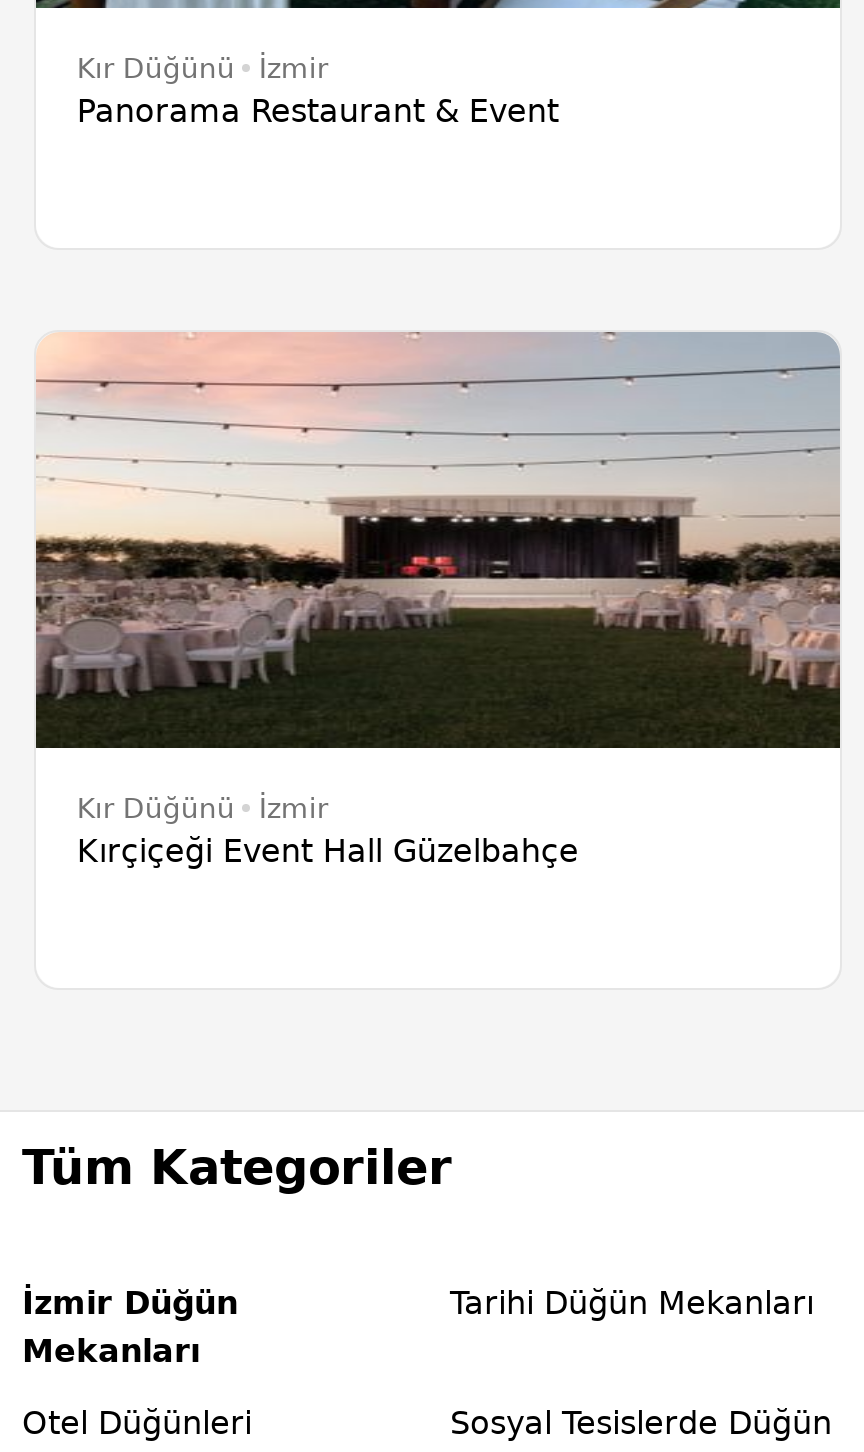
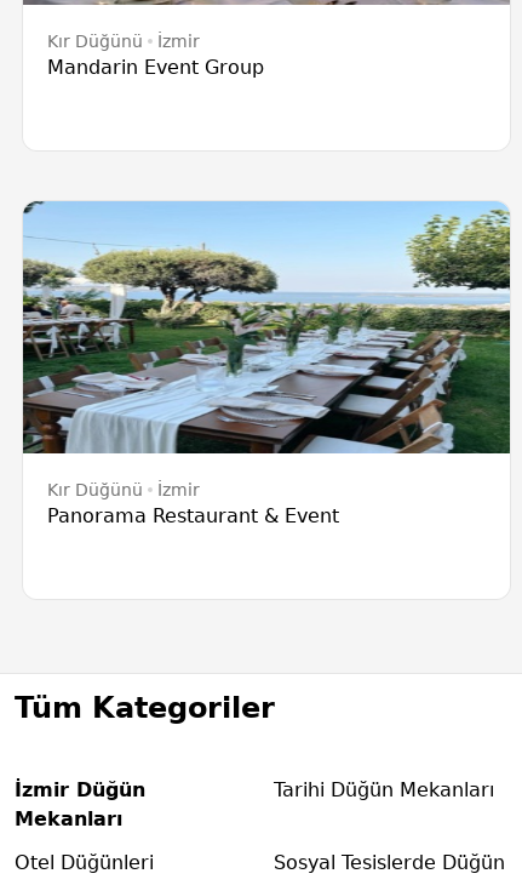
moved down: Panorama Restaurant & Event

+ Mandarin Event Group

- [image]
+ [image]

- Kırçiçeği Event Hall Güzelbahçe
